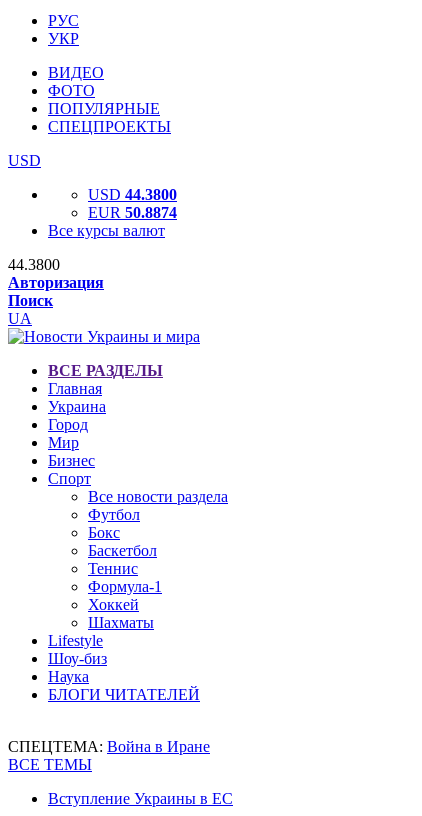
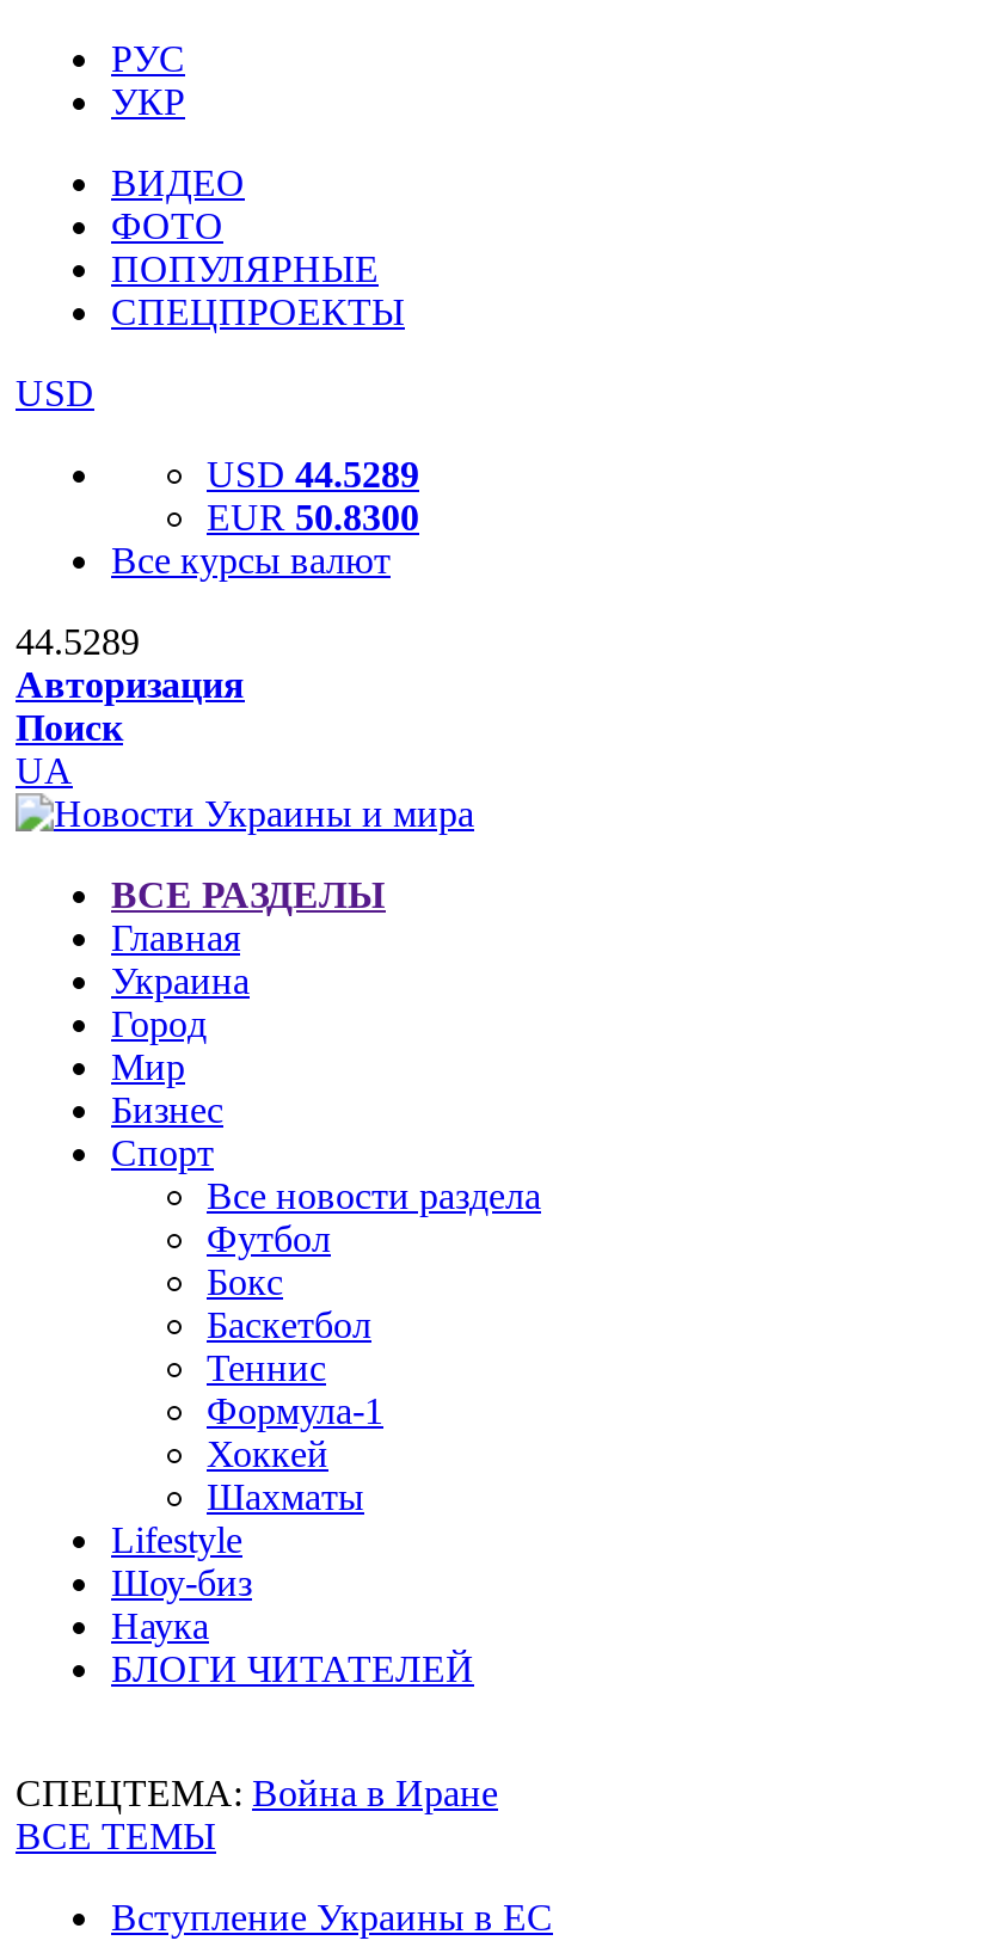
- USD 44.3800
+ USD 44.5289

- EUR 50.8874
+ EUR 50.8300

- 44.3800
+ 44.5289
